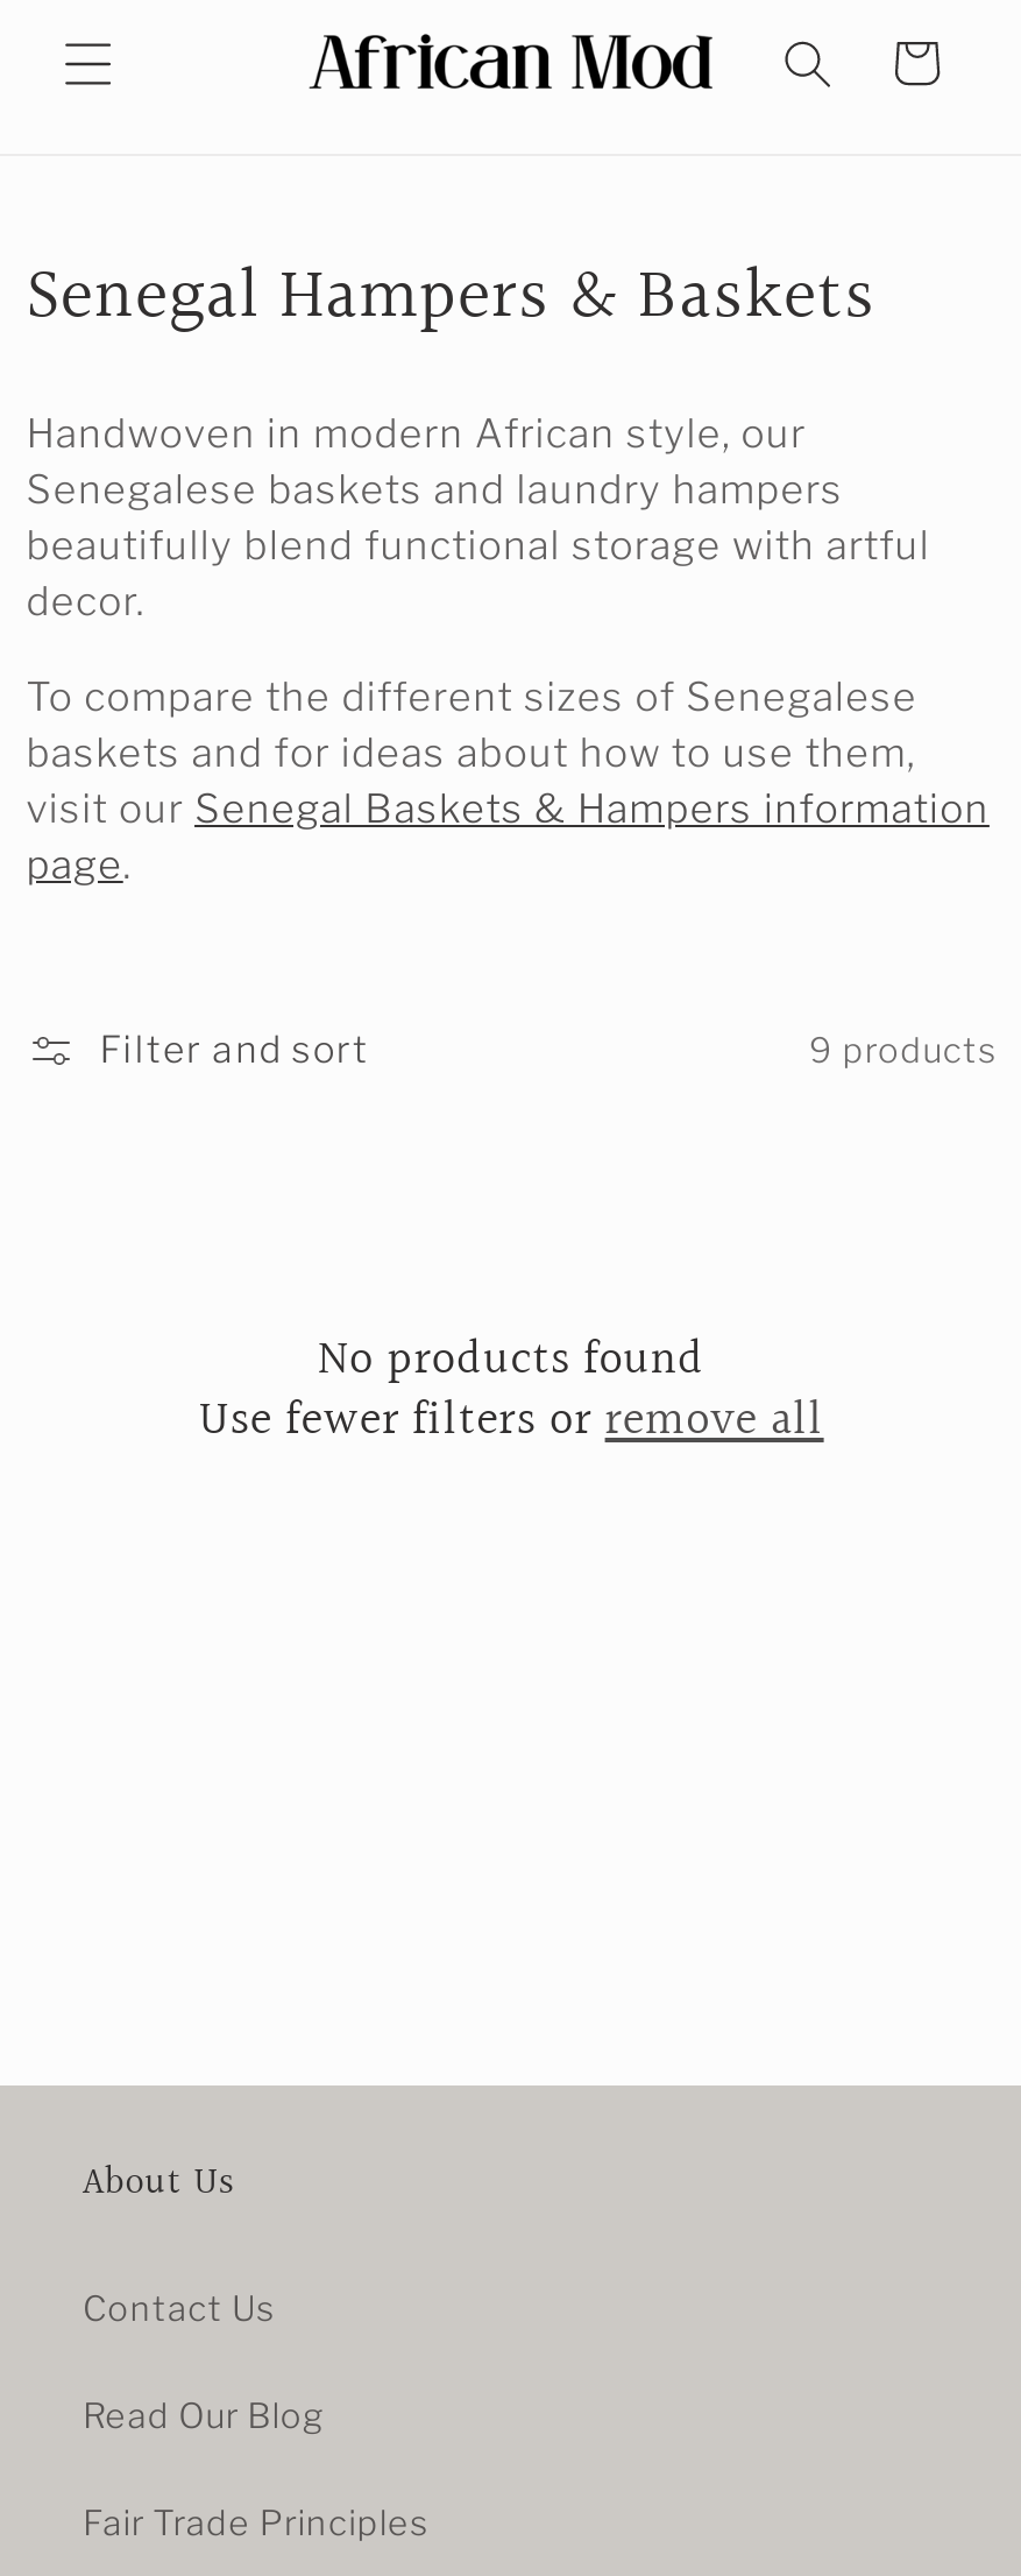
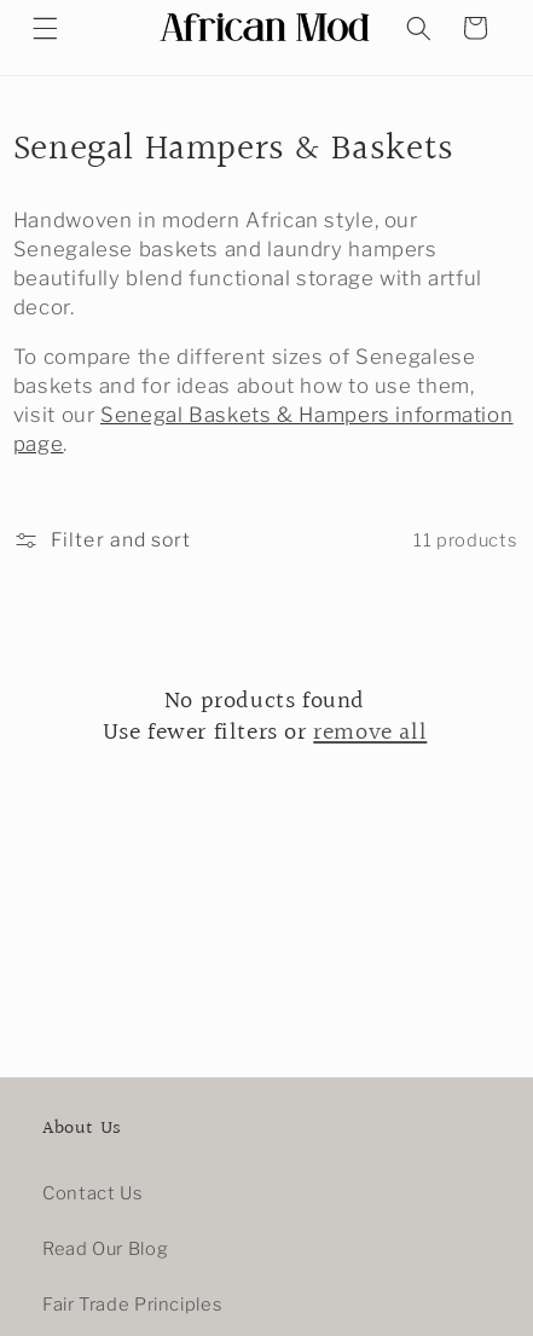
- 9 products
+ 11 products
